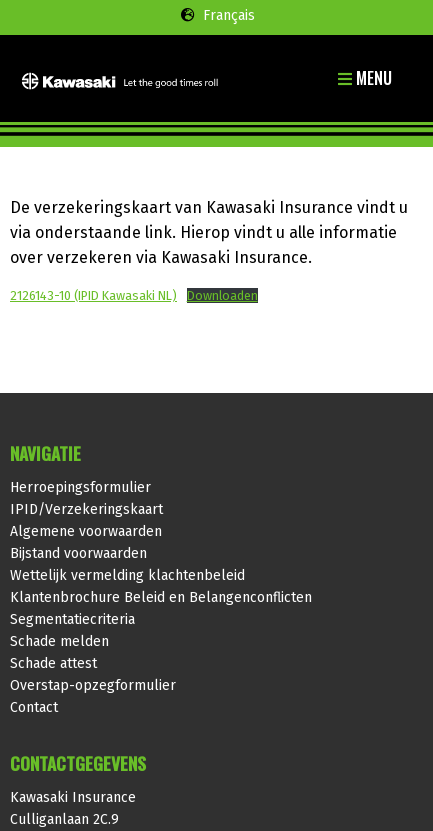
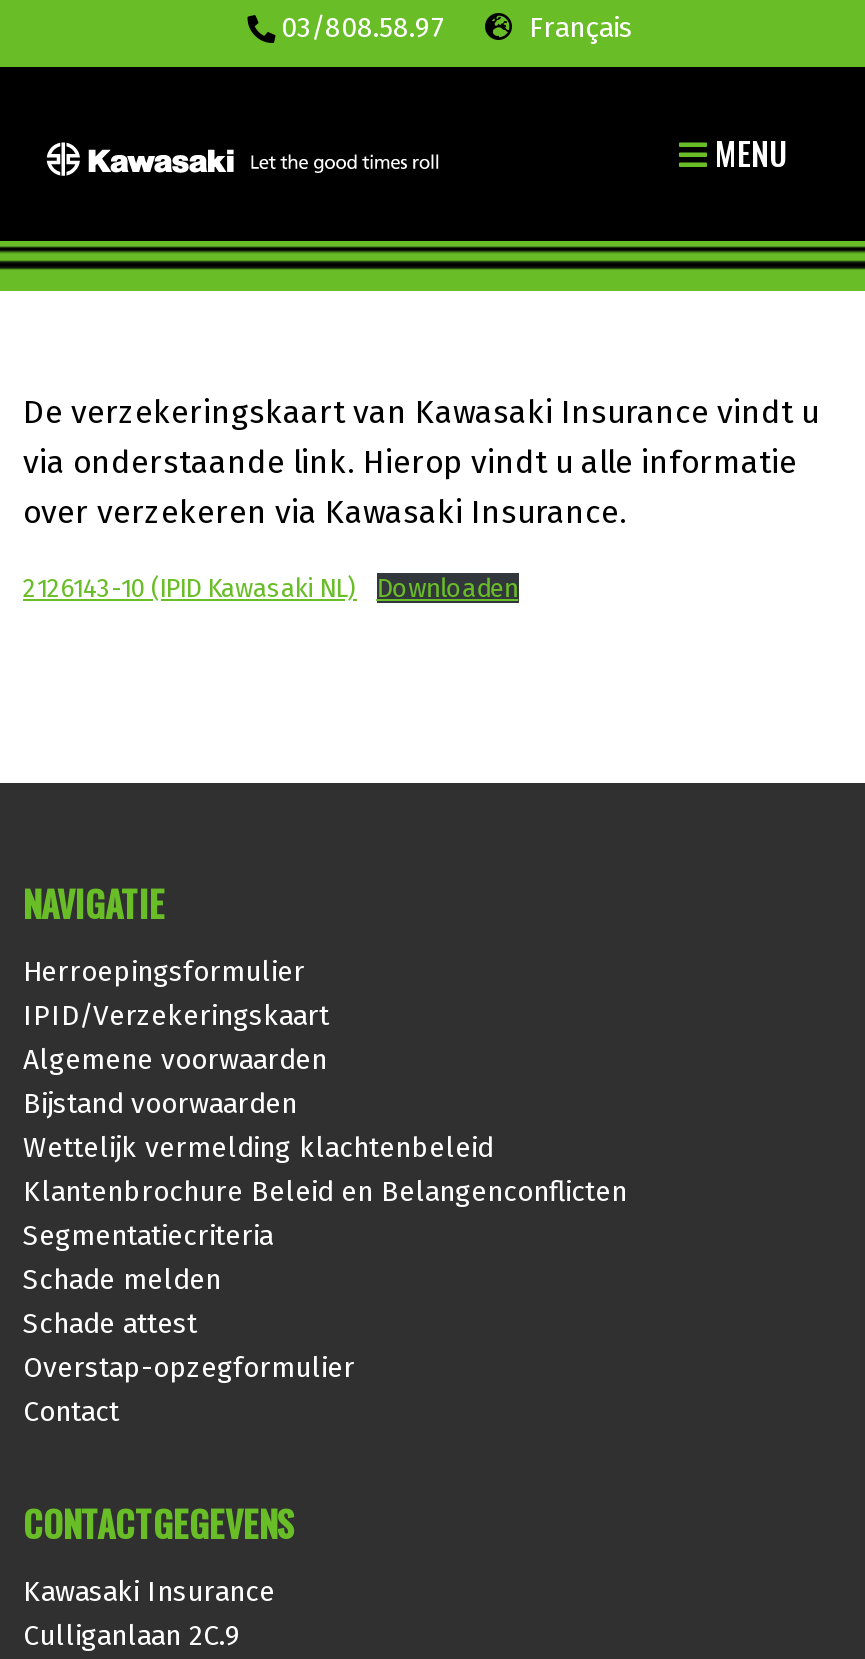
+ 03/808.58.97
